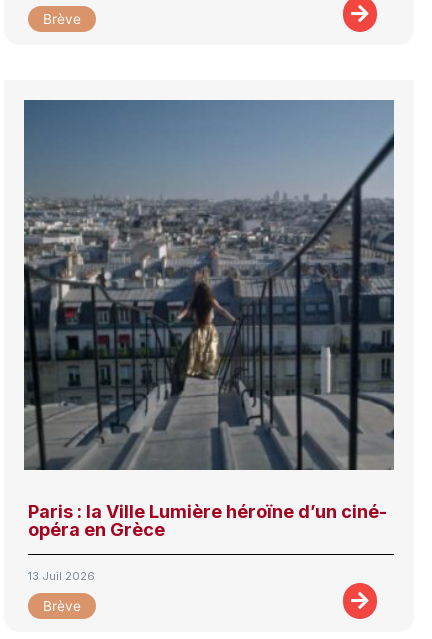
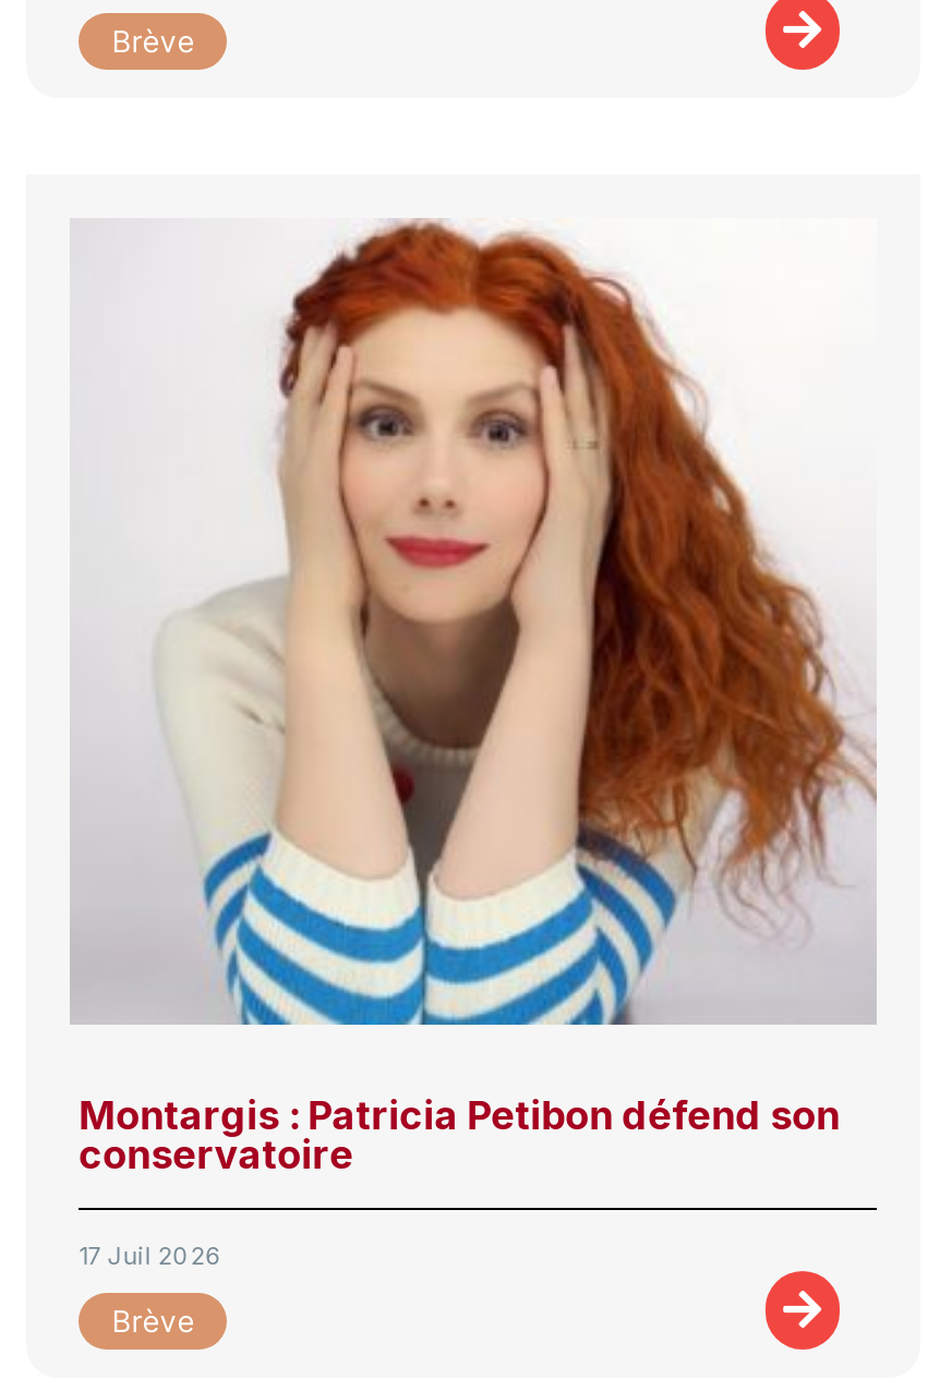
- [image]
- Paris : la Ville Lumière héroïne d’un ciné-
- opéra en Grèce
+ [image]
+ Montargis : Patricia Petibon défend son
+ conservatoire

- 13 Juil 2026
+ 17 Juil 2026
